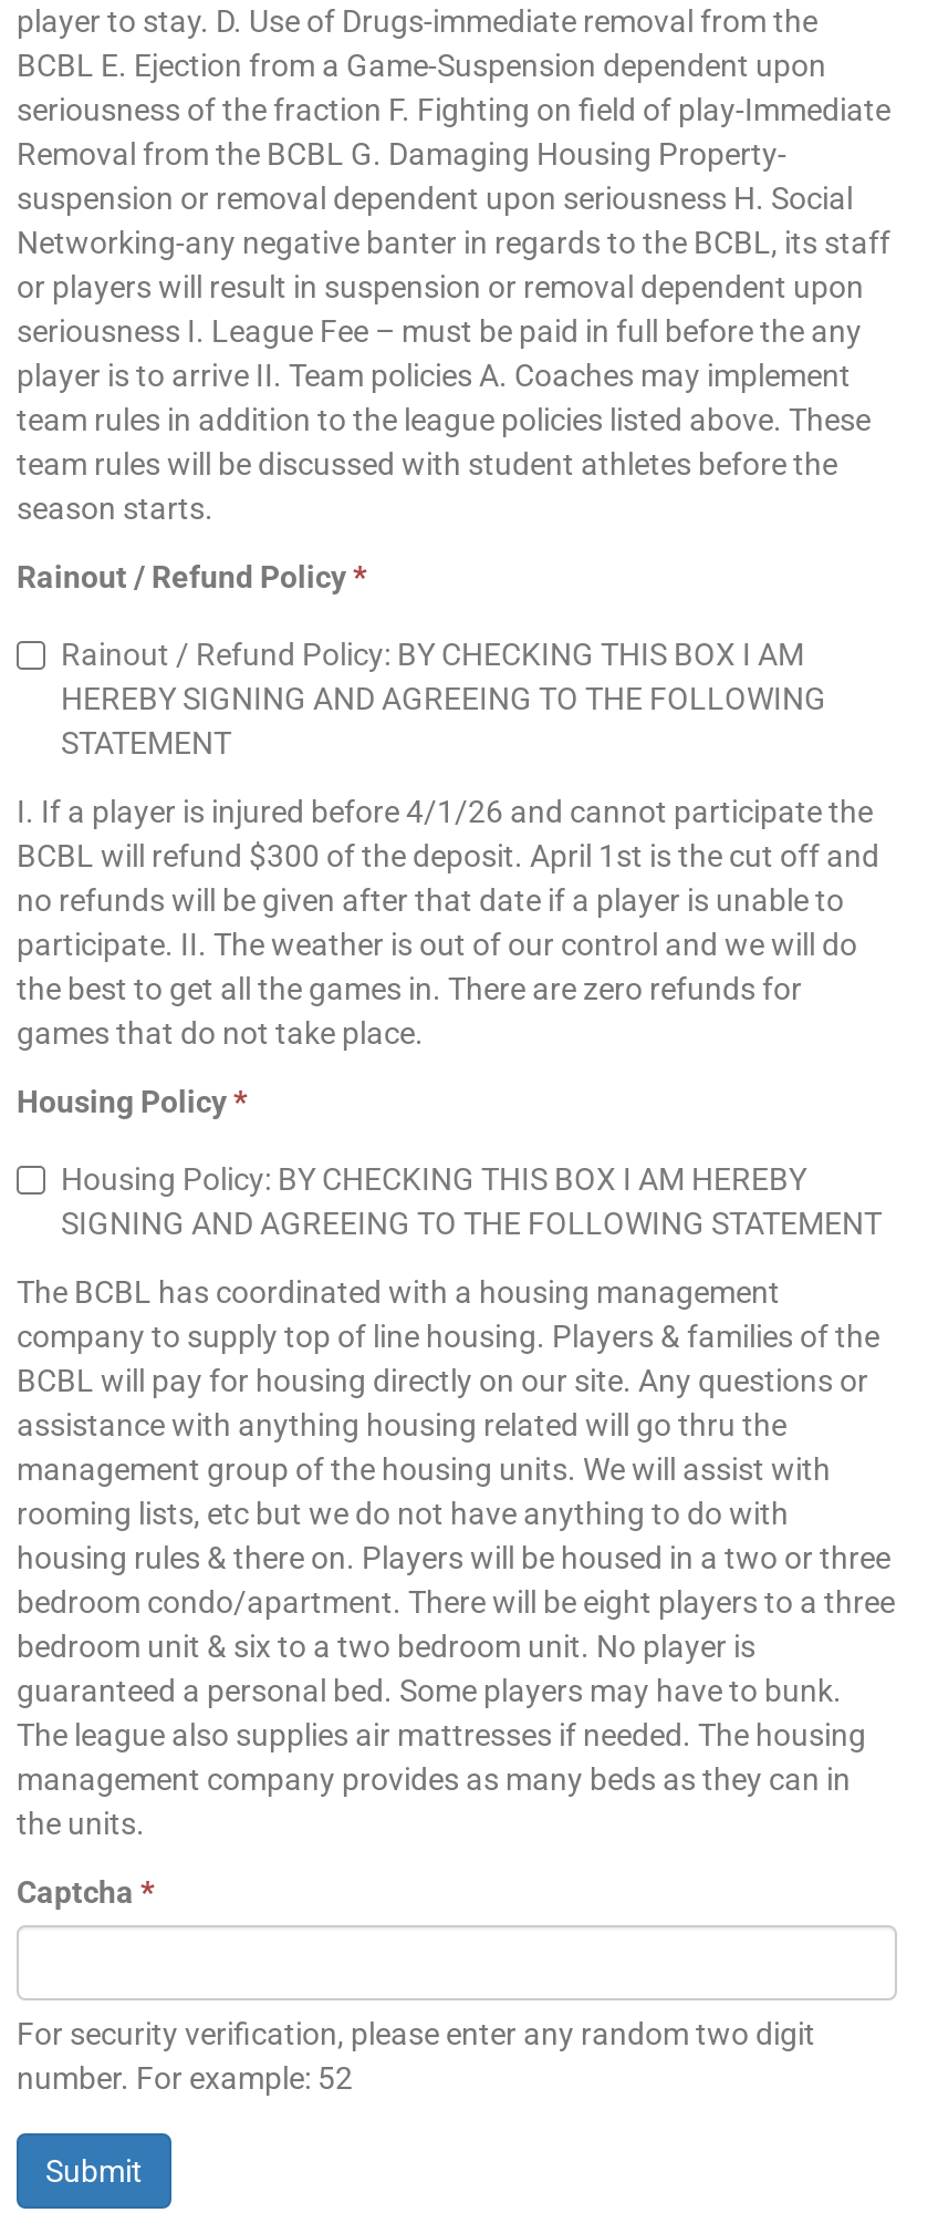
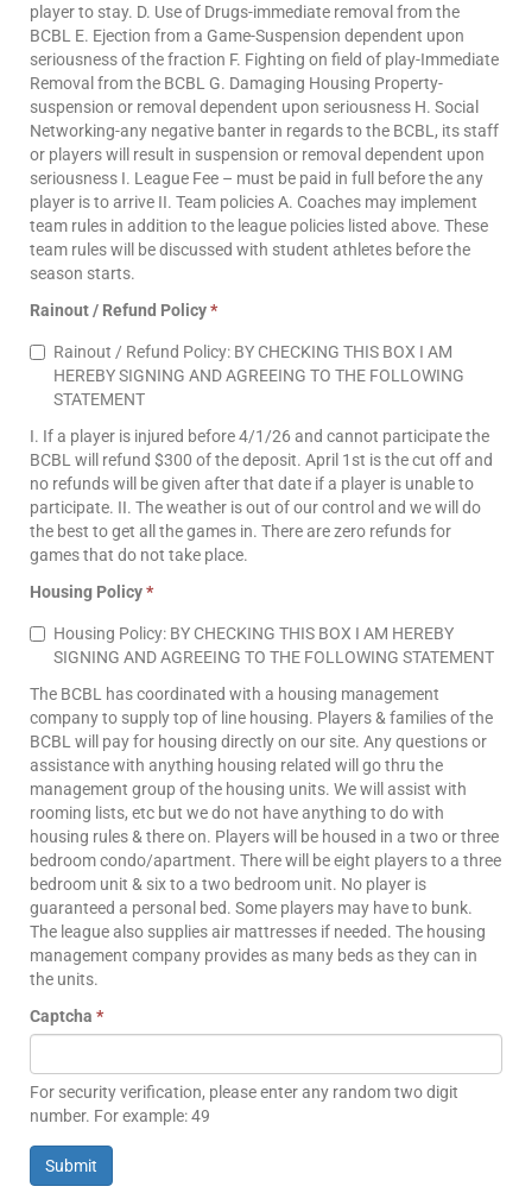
- number. For example: 52
+ number. For example: 49
